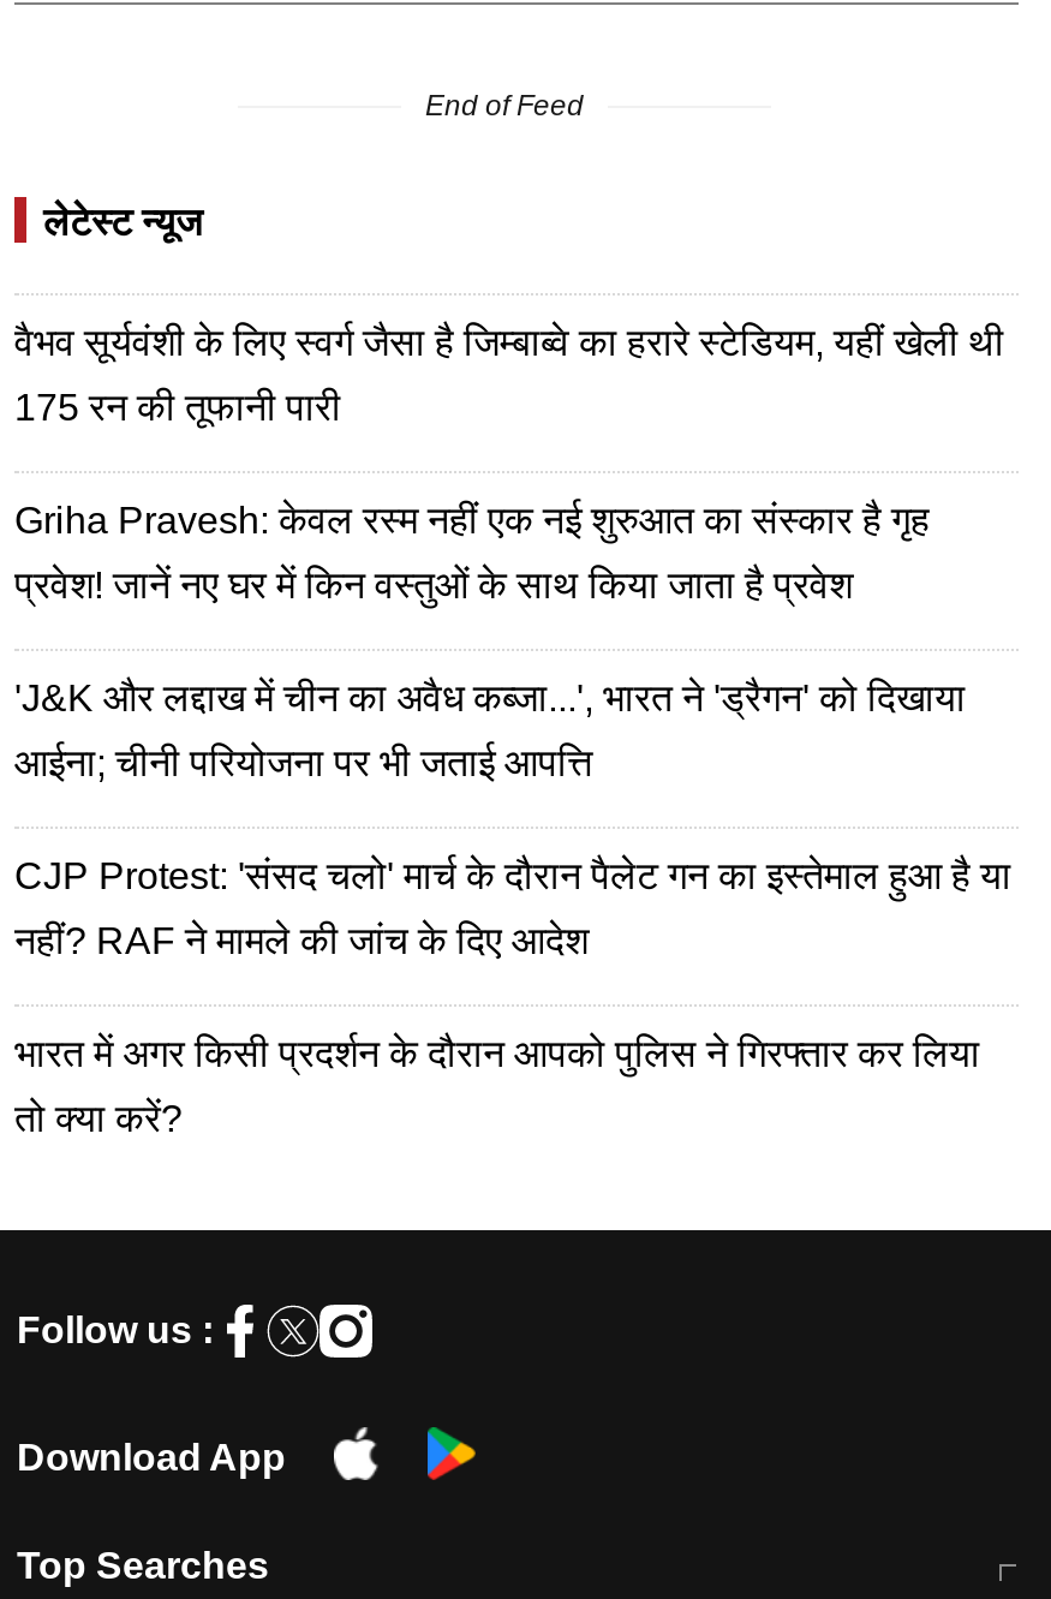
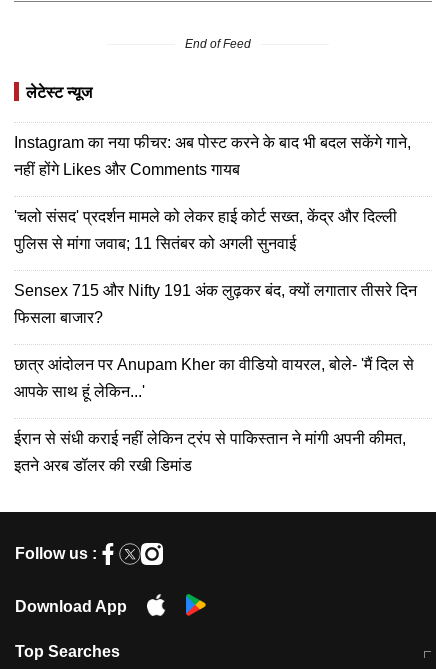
- वैभव सूर्यवंशी के लिए स्वर्ग जैसा है जिम्बाब्वे का हरारे स्टेडियम, यहीं खेली थी
+ Instagram का नया फीचर: अब पोस्ट करने के बाद भी बदल सकेंगे गाने,

- 175 रन की तूफानी पारी
+ नहीं होंगे Likes और Comments गायब

- Griha Pravesh: केवल रस्म नहीं एक नई शुरुआत का संस्कार है गृह
+ 'चलो संसद' प्रदर्शन मामले को लेकर हाई कोर्ट सख्त, केंद्र और दिल्ली

- प्रवेश! जानें नए घर में किन वस्तुओं के साथ किया जाता है प्रवेश
+ पुलिस से मांगा जवाब; 11 सितंबर को अगली सुनवाई

- 'J&K और लद्दाख में चीन का अवैध कब्जा...', भारत ने 'ड्रैगन' को दिखाया
+ Sensex 715 और Nifty 191 अंक लुढ़कर बंद, क्यों लगातार तीसरे दिन

- आईना; चीनी परियोजना पर भी जताई आपत्ति
+ फिसला बाजार?

- CJP Protest: 'संसद चलो' मार्च के दौरान पैलेट गन का इस्तेमाल हुआ है या
+ छात्र आंदोलन पर Anupam Kher का वीडियो वायरल, बोले- 'मैं दिल से

- नहीं? RAF ने मामले की जांच के दिए आदेश
+ आपके साथ हूं लेकिन...'

- भारत में अगर किसी प्रदर्शन के दौरान आपको पुलिस ने गिरफ्तार कर लिया
+ ईरान से संधी कराई नहीं लेकिन ट्रंप से पाकिस्तान ने मांगी अपनी कीमत,

- तो क्या करें?
+ इतने अरब डॉलर की रखी डिमांड
